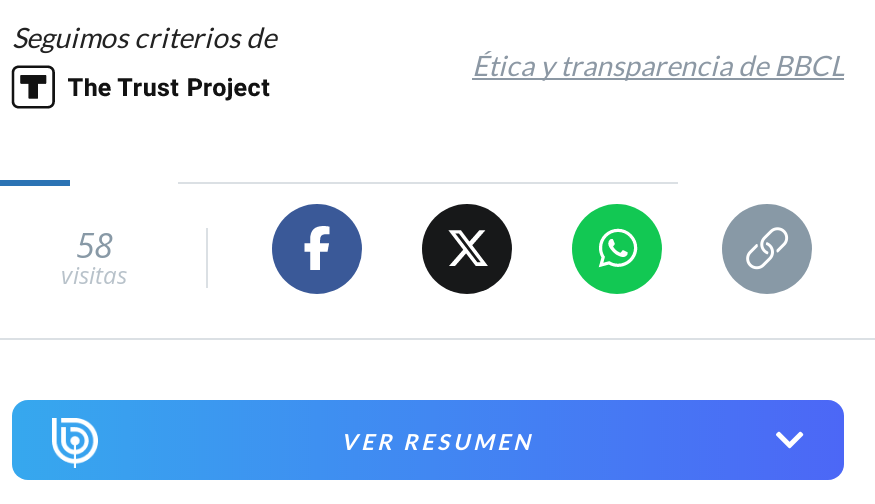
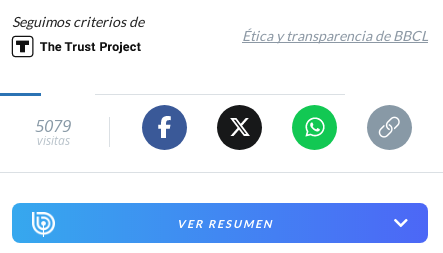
- 58
+ 5079
